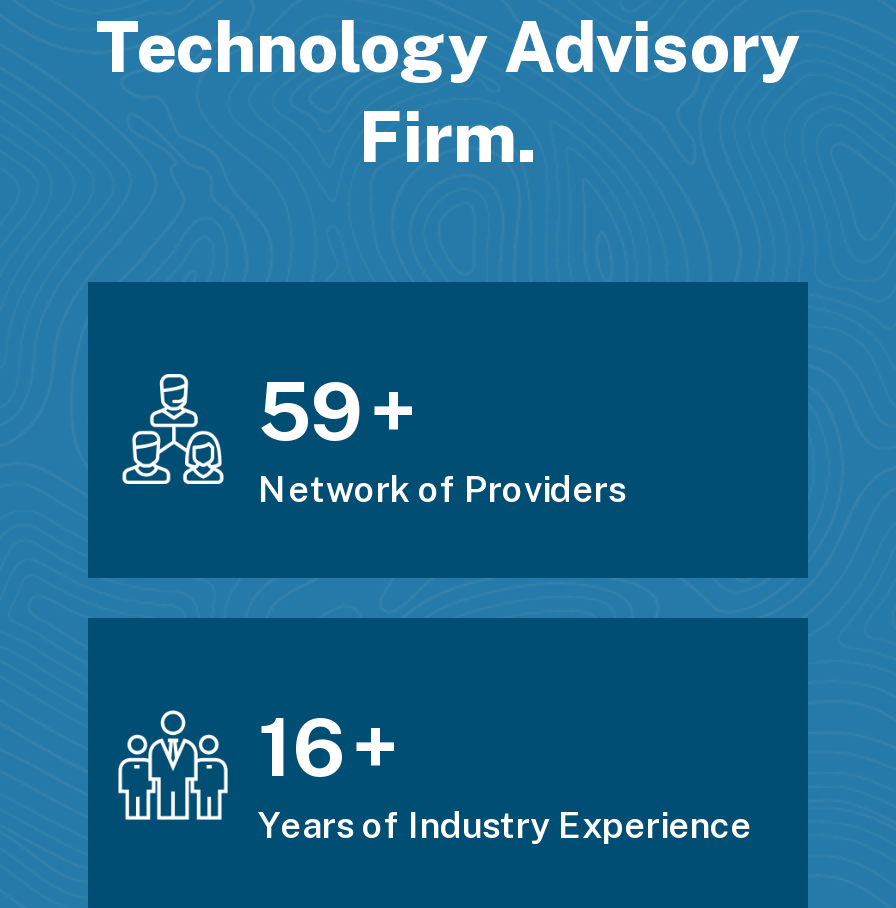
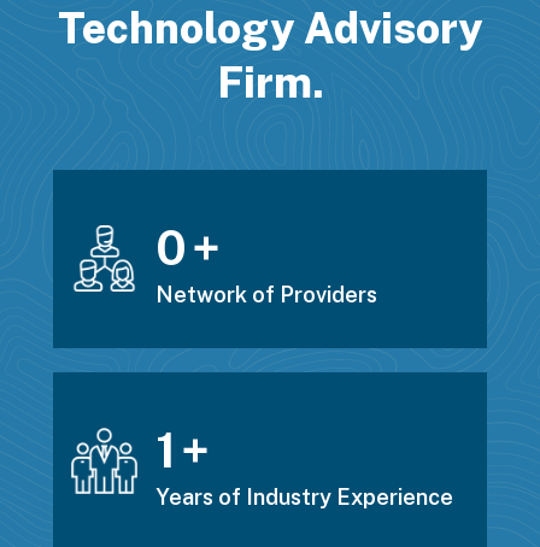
- 59 +
+ 0 +

- 16 +
+ 1 +
